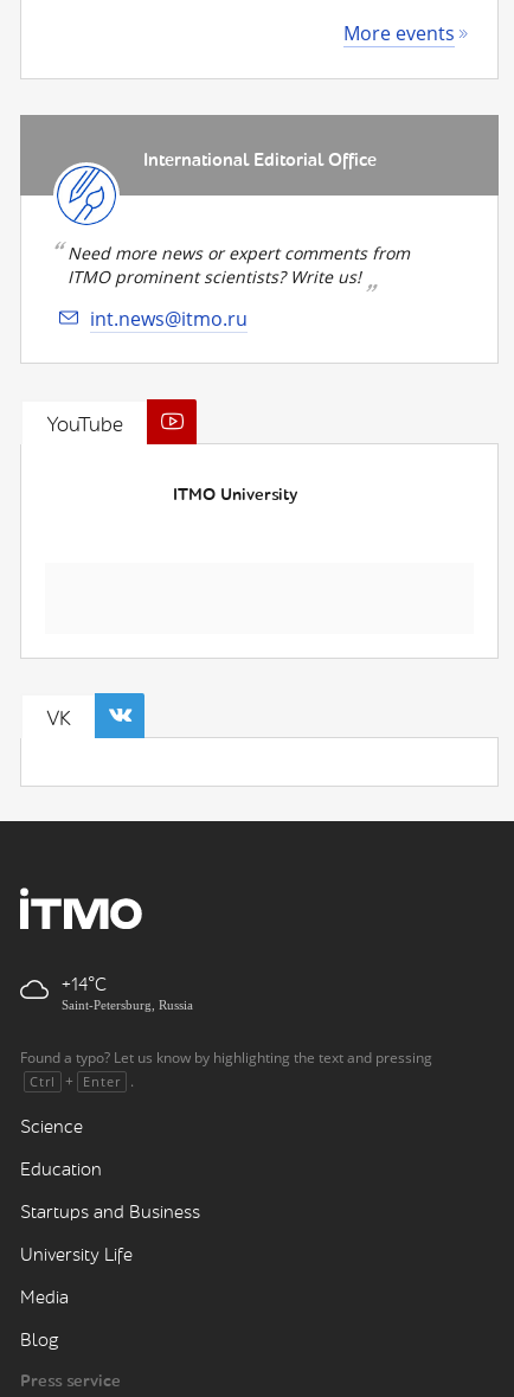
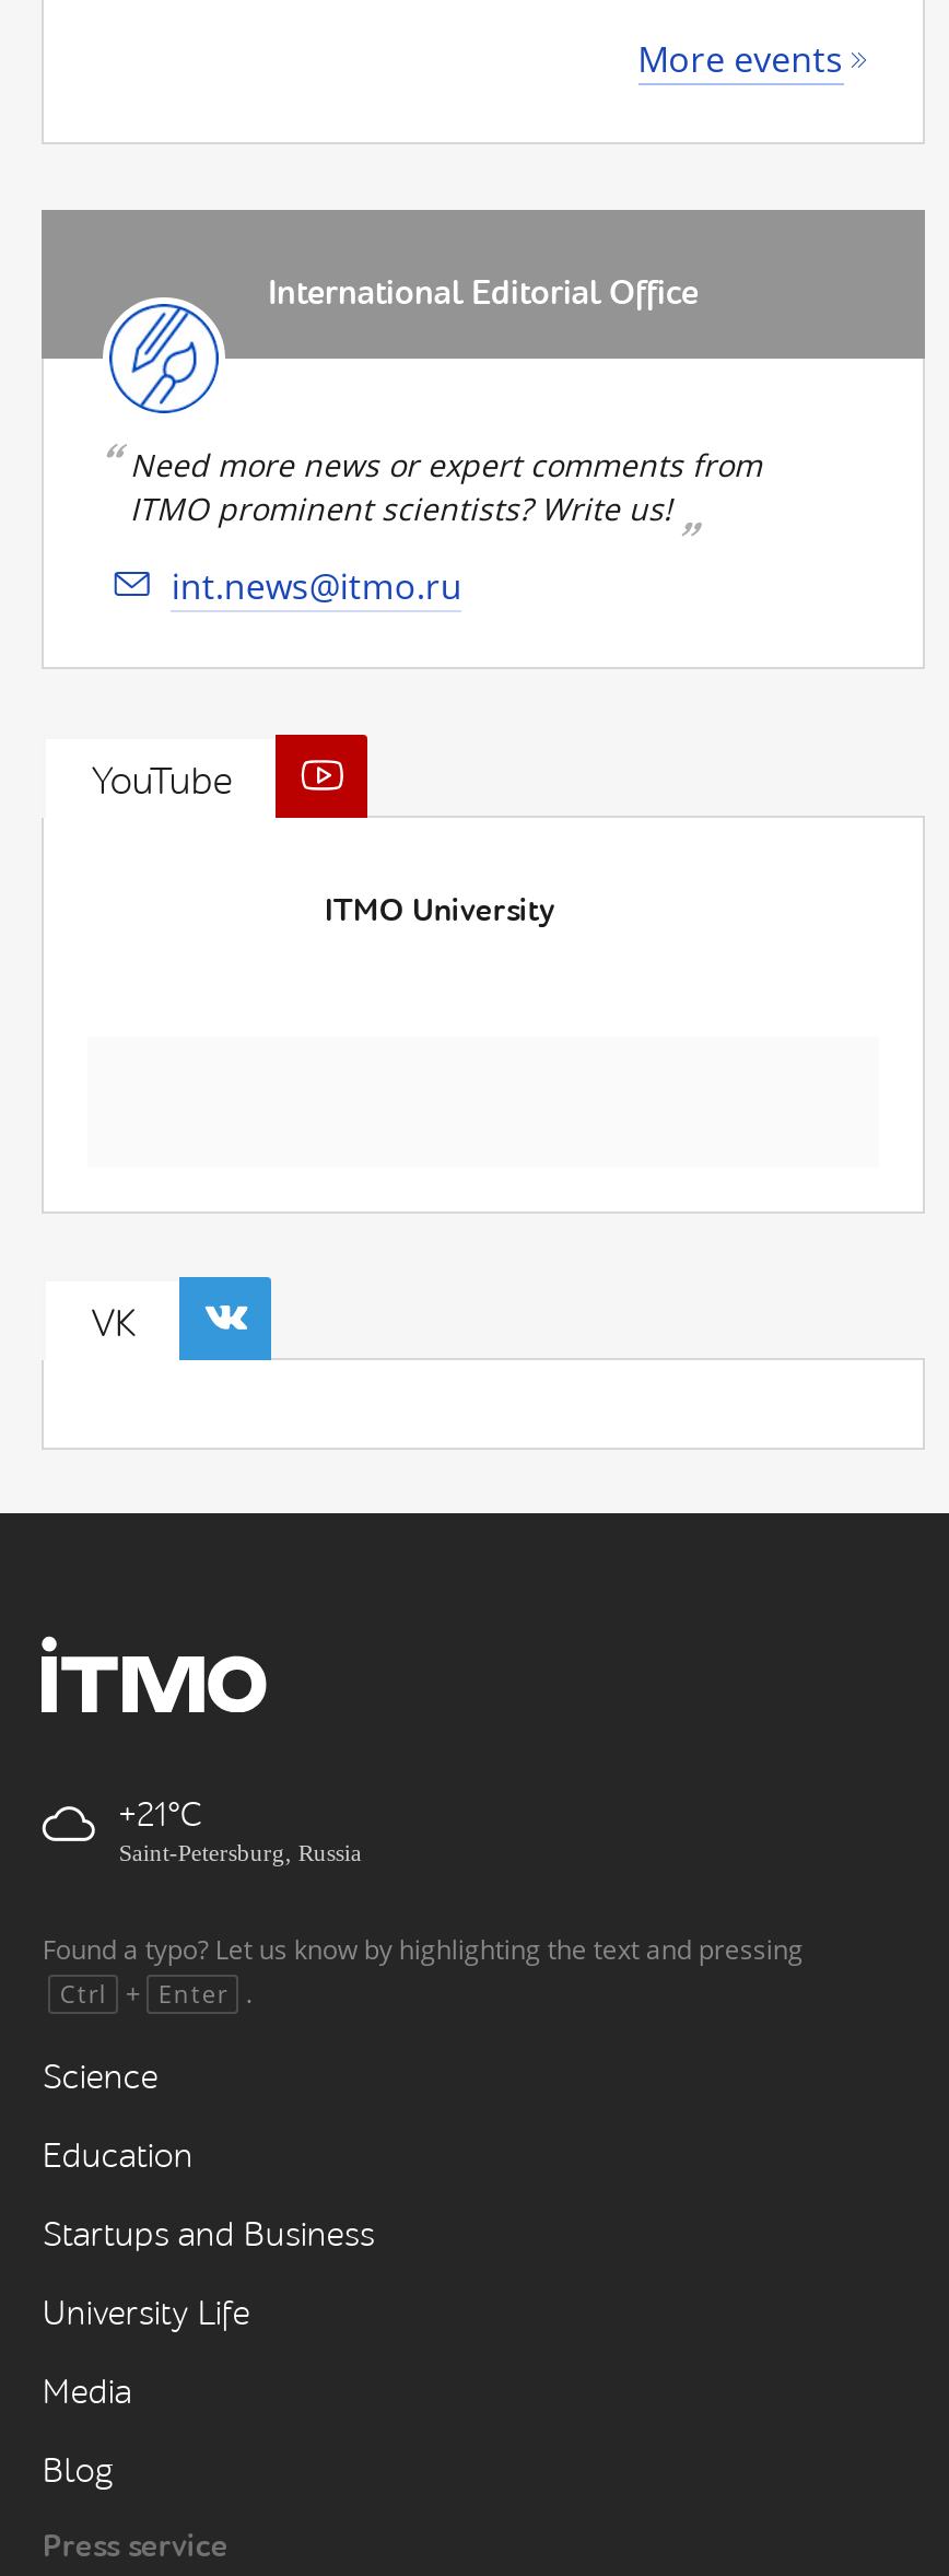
- +14
+ +21
